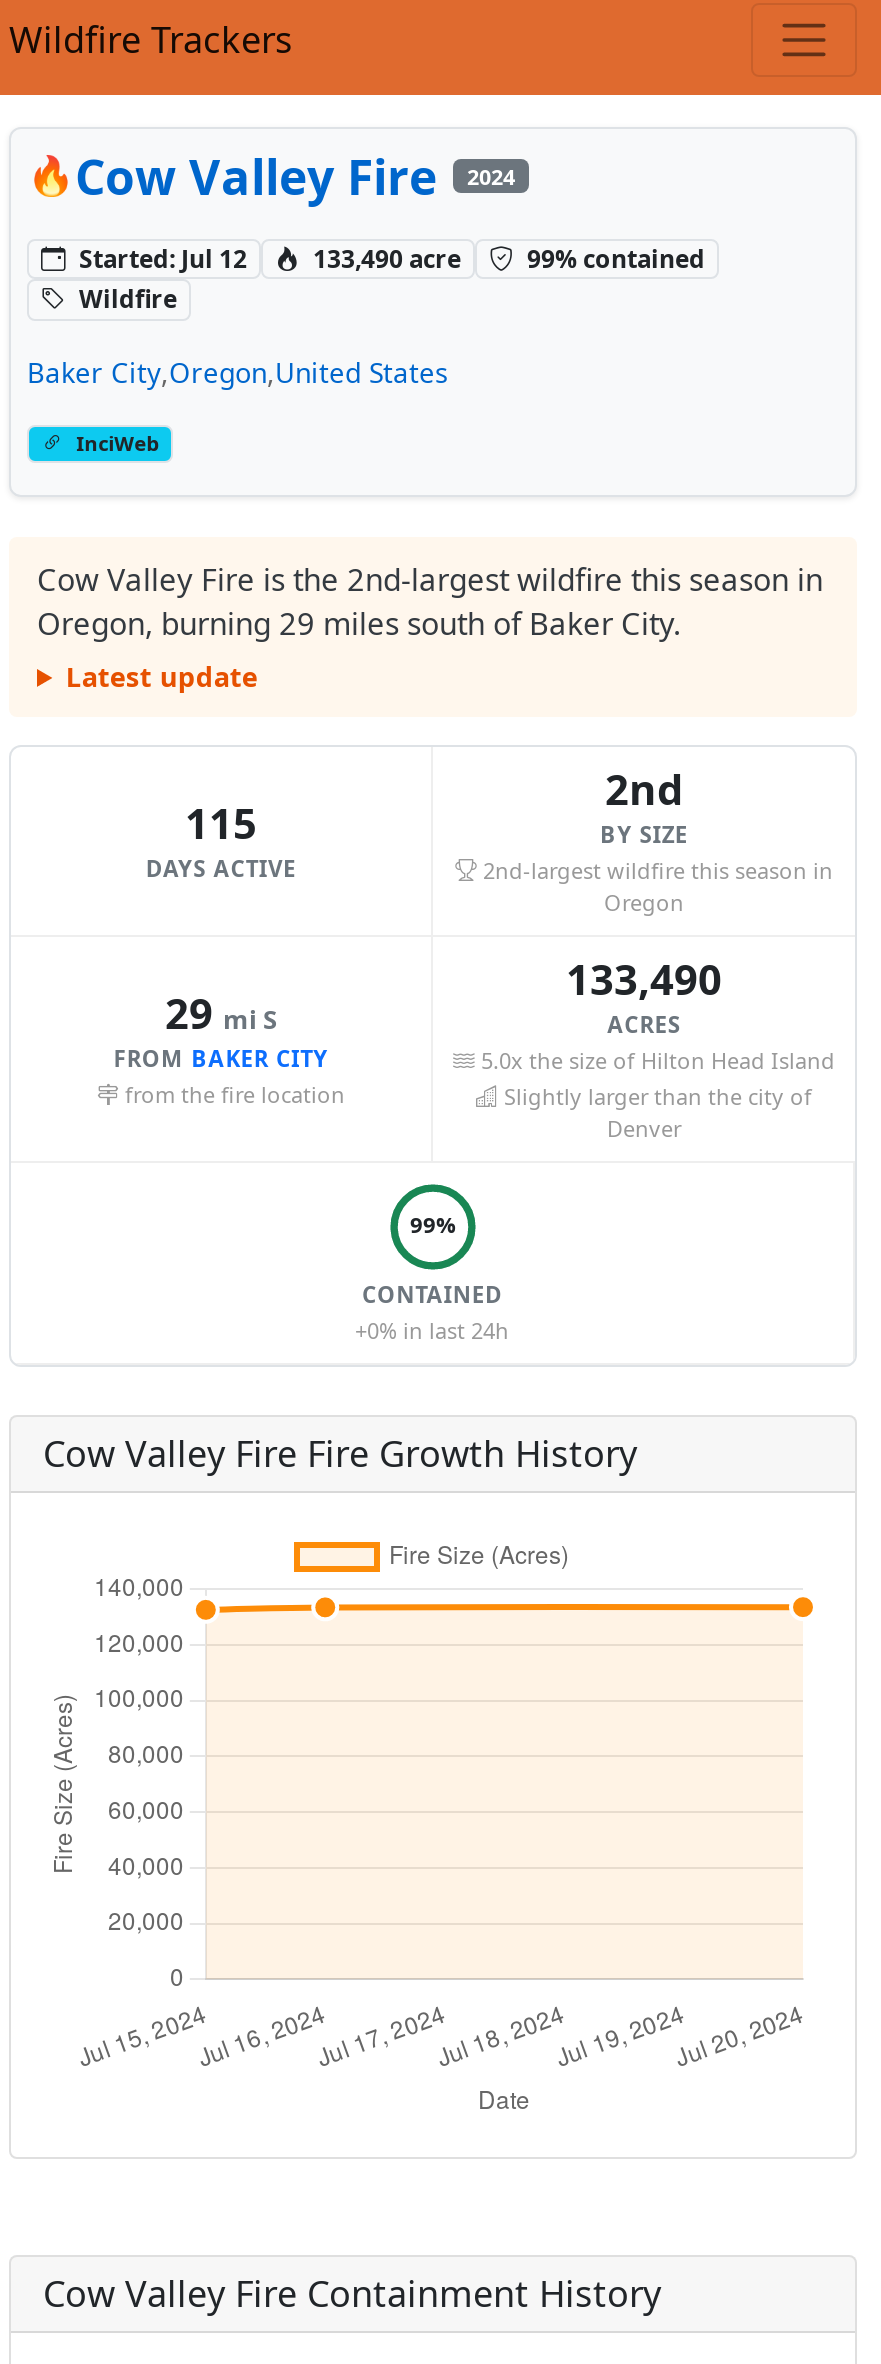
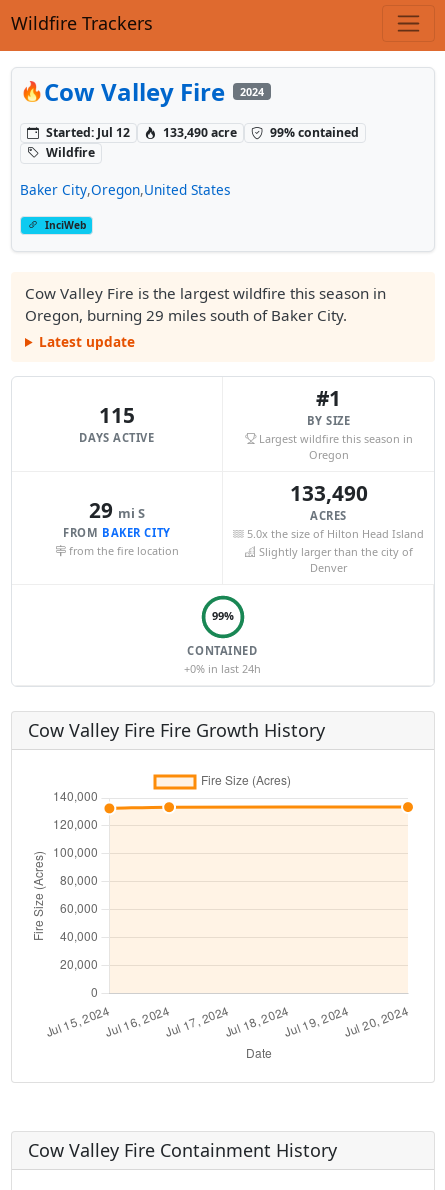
- Cow Valley Fire is the 2nd-largest wildfire this season in
+ Cow Valley Fire is the largest wildfire this season in

- 2nd
+ #1

- 2nd-largest wildfire this season in
+ Largest wildfire this season in
